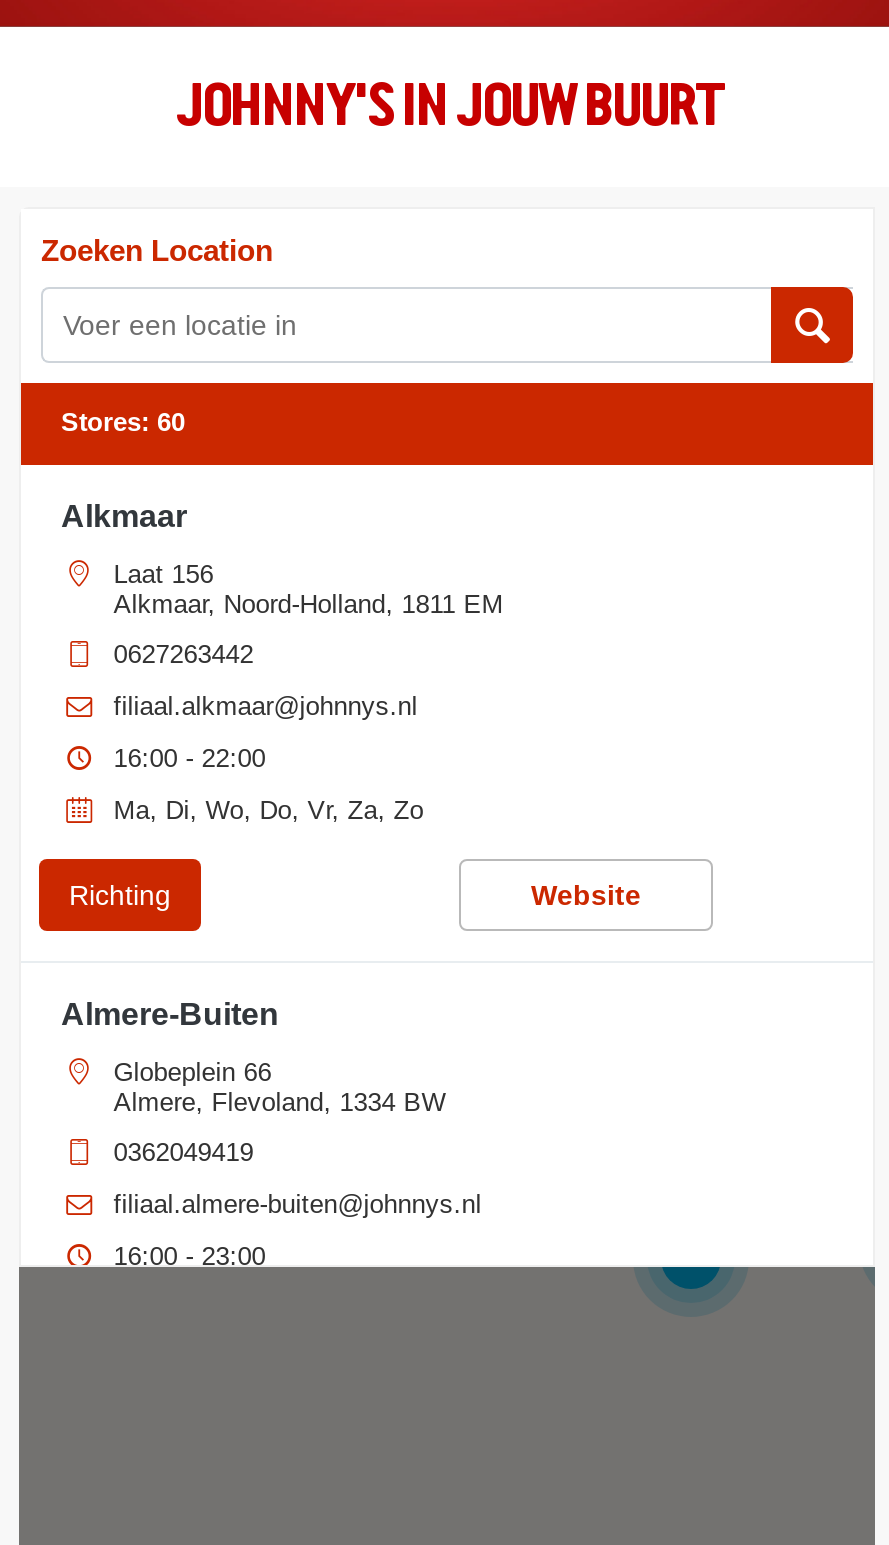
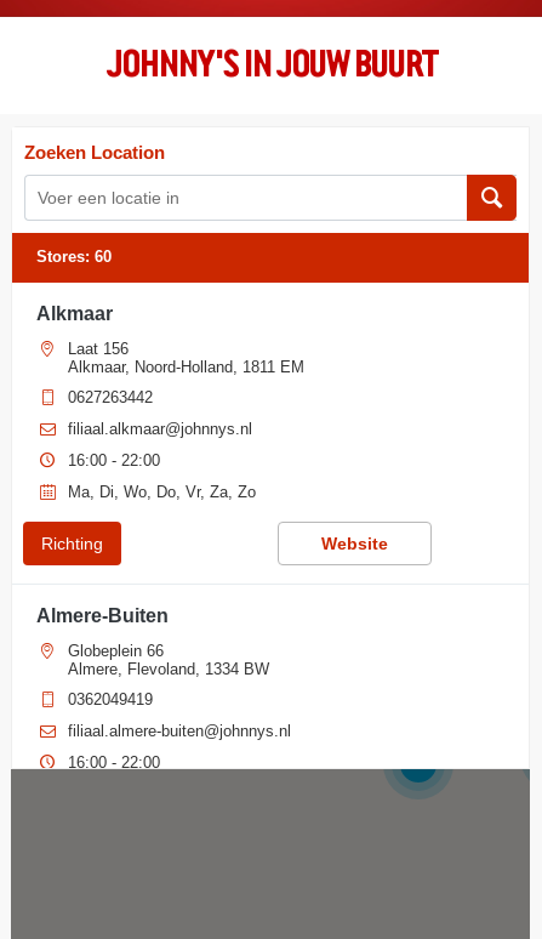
- 16:00 - 23:00
+ 16:00 - 22:00
